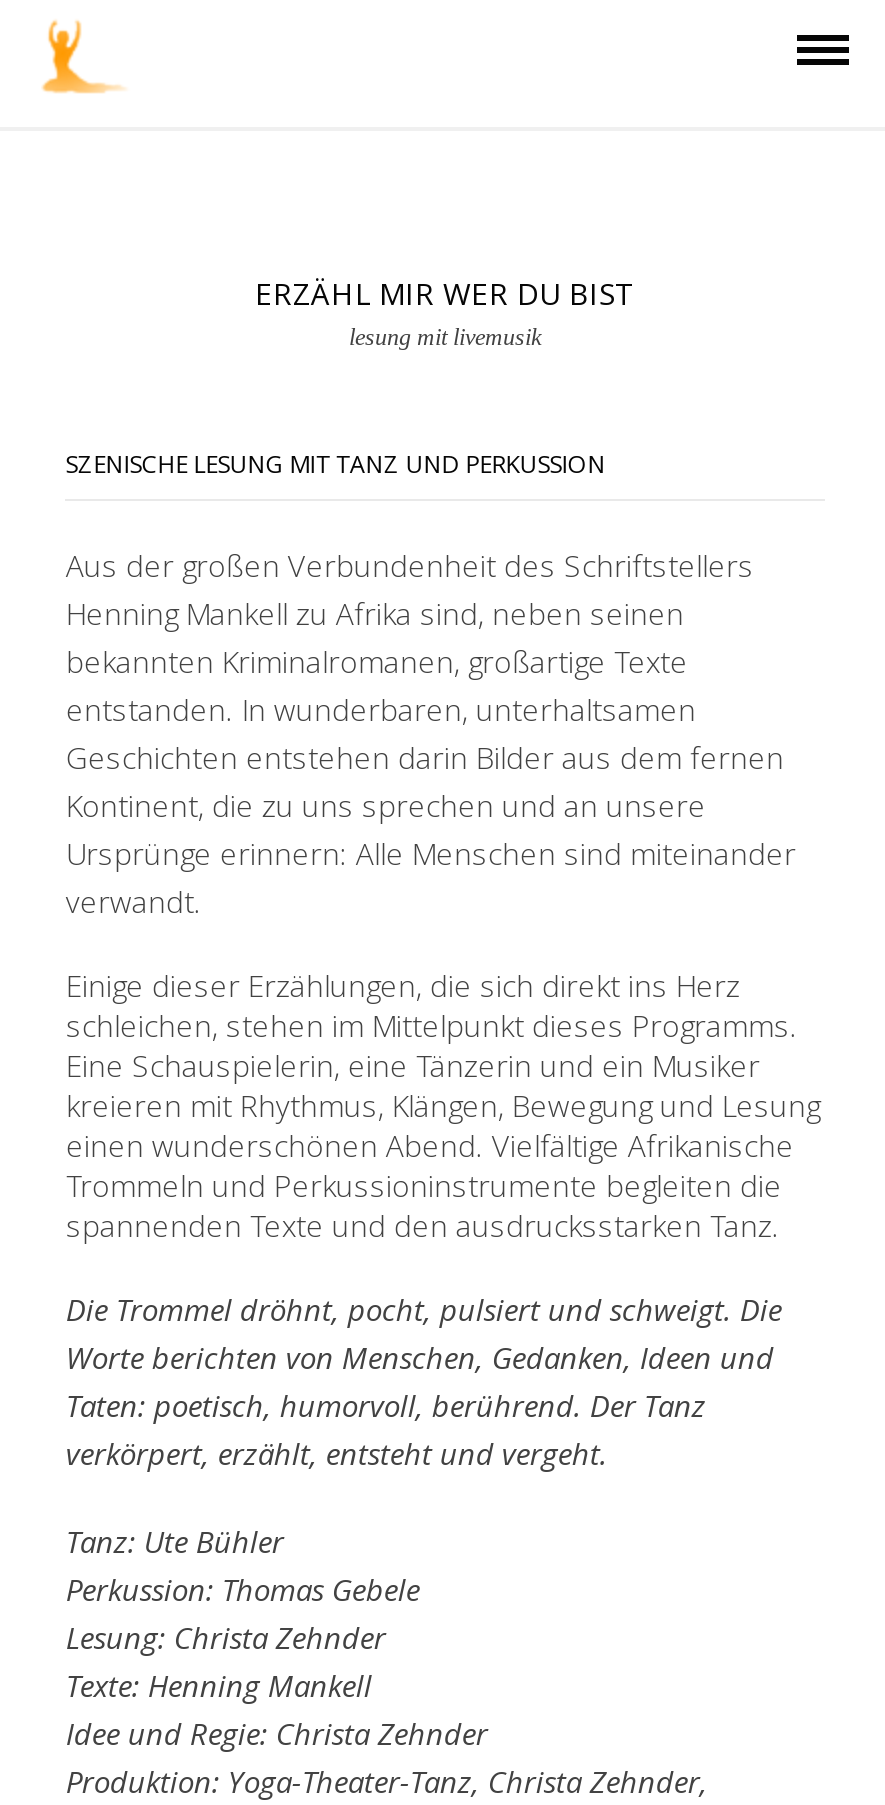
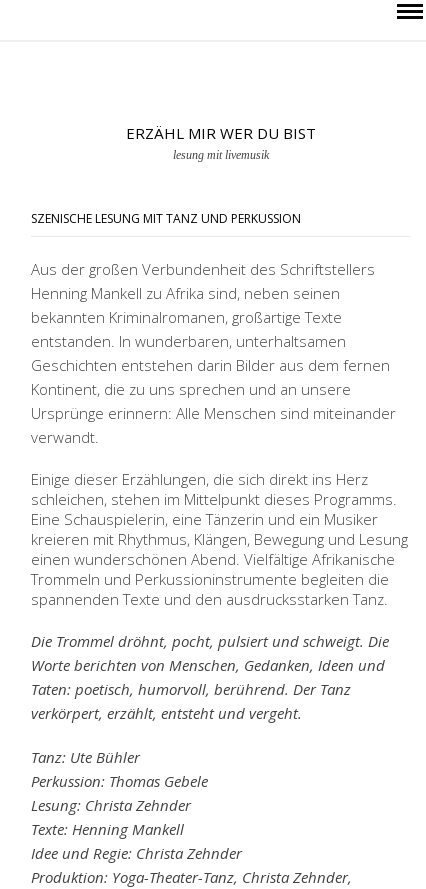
- [image]
